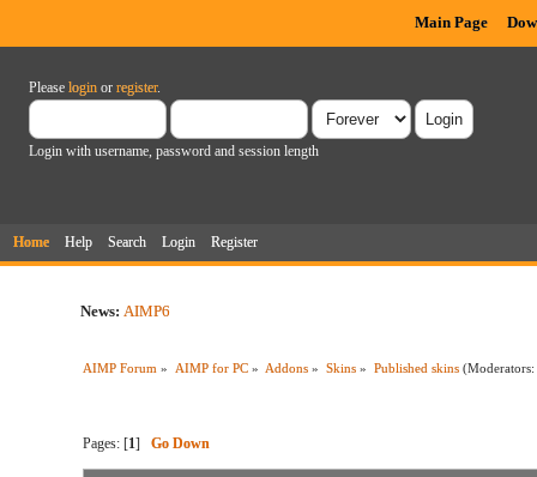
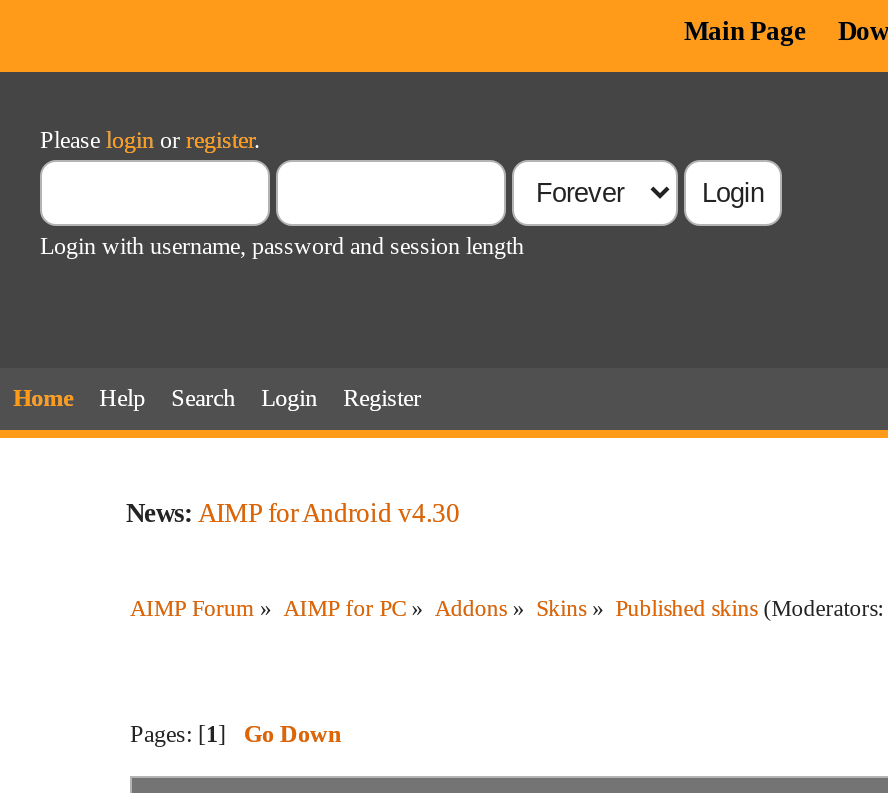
- News: AIMP6
+ News: AIMP for Android v4.30
